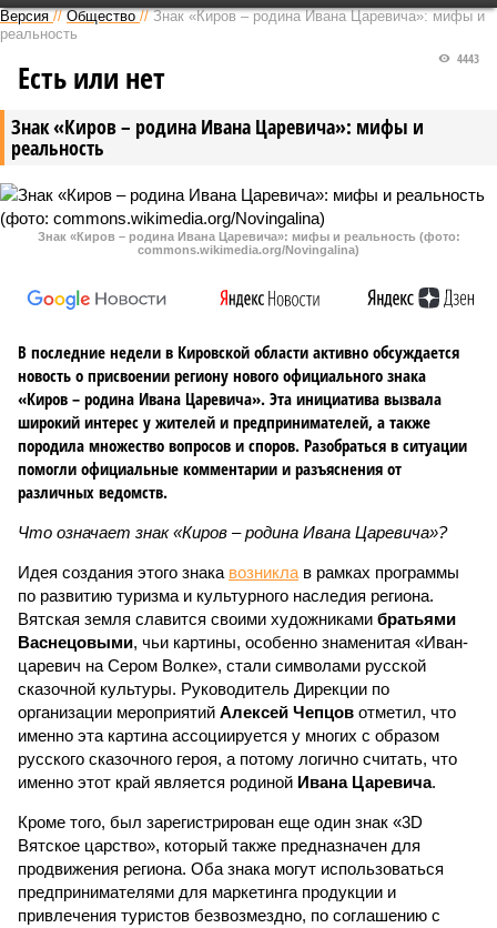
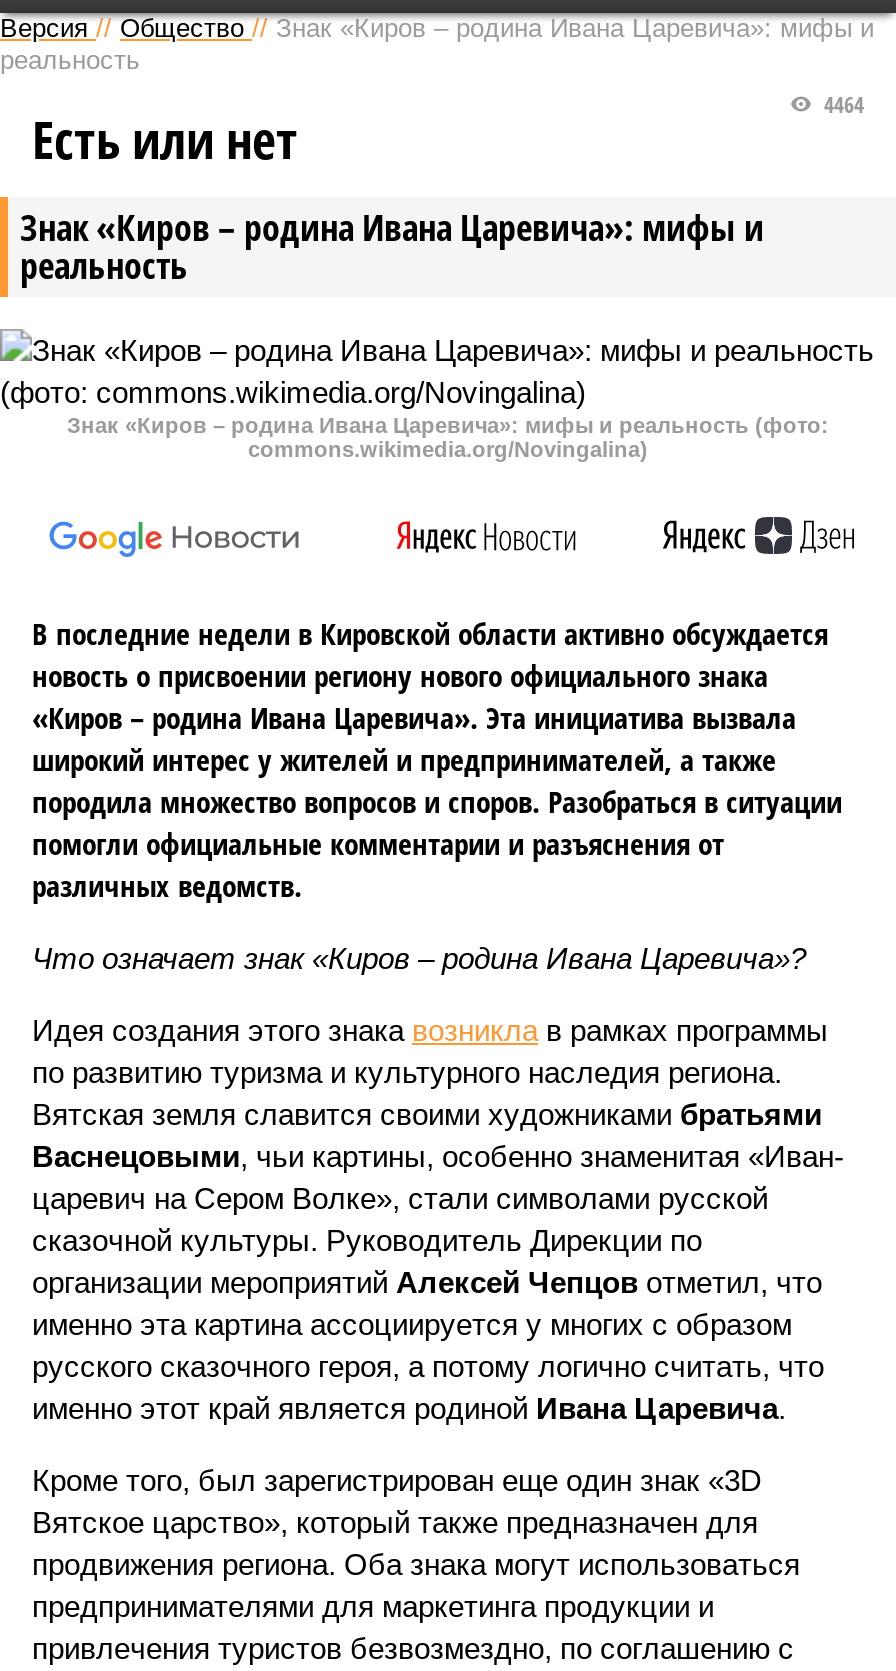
- 4443
+ 4464
